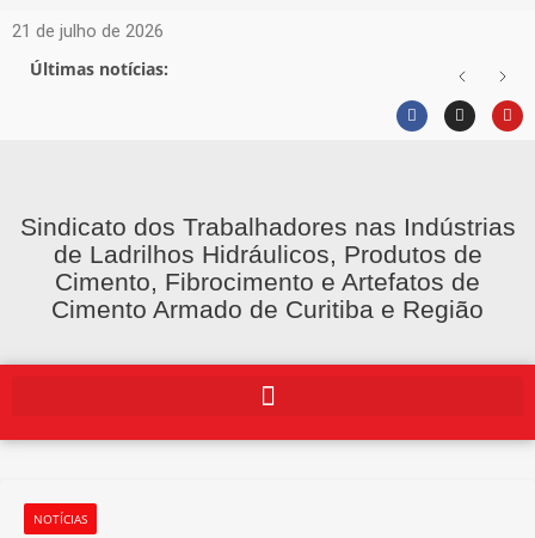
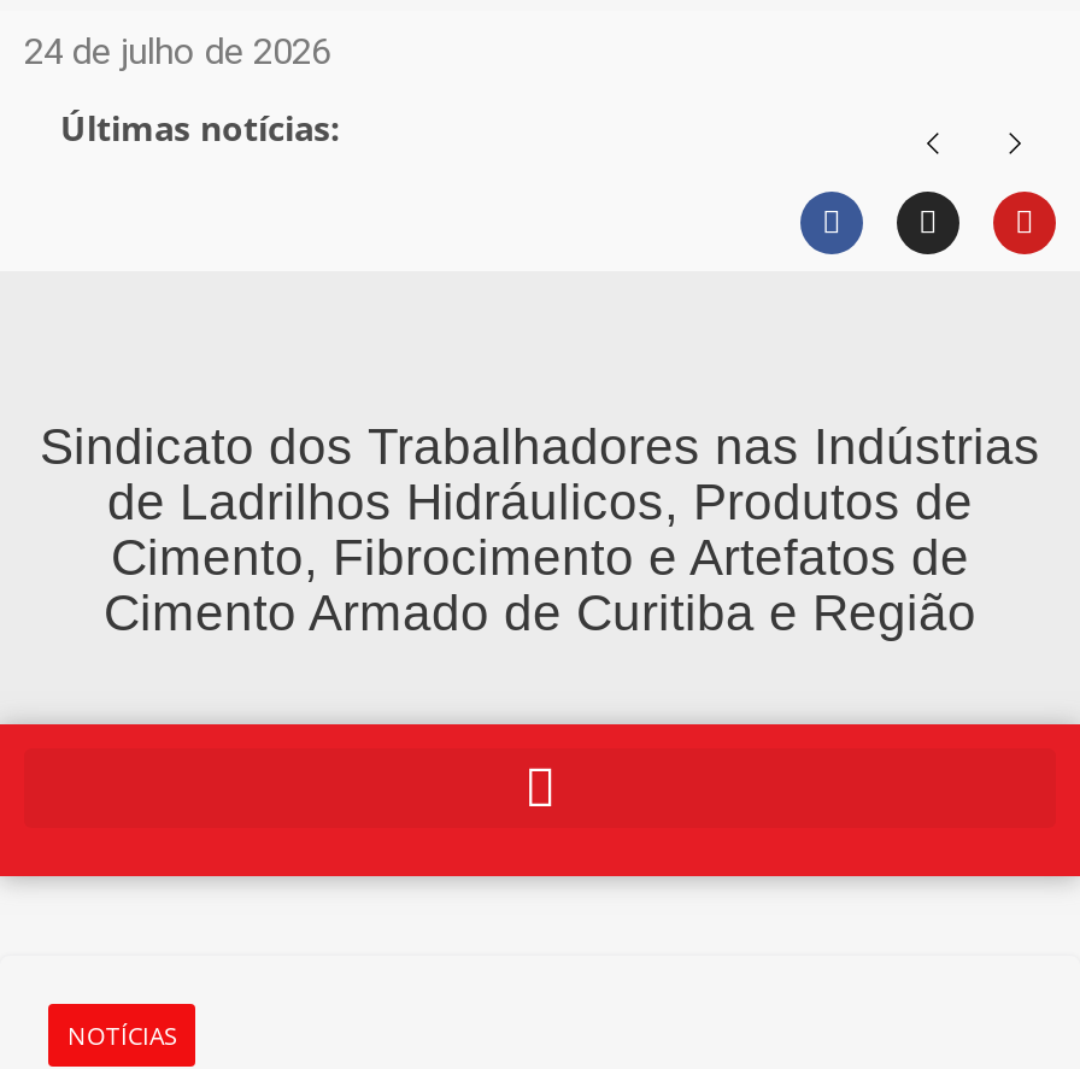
- 21 de julho de 2026
+ 24 de julho de 2026
